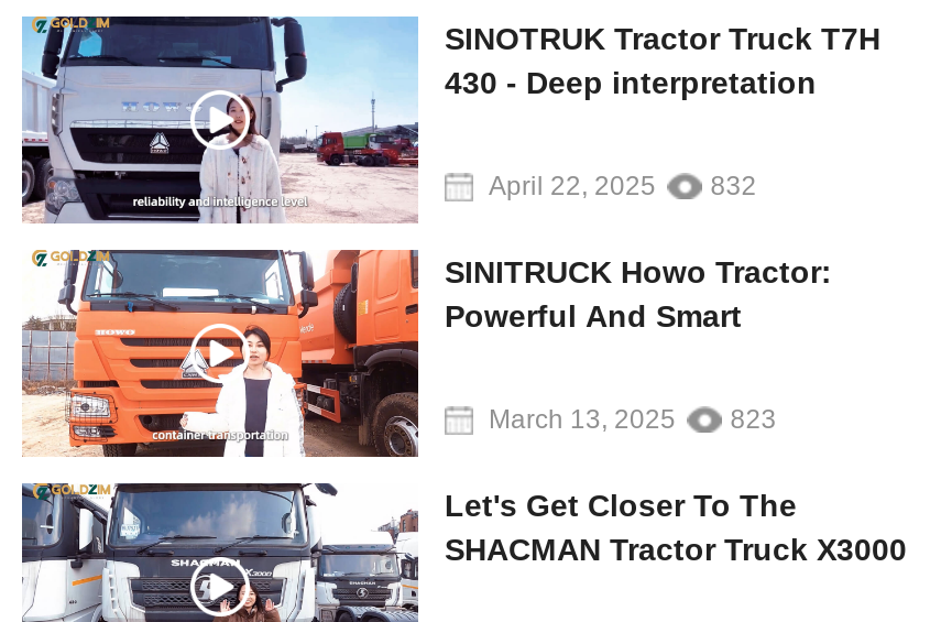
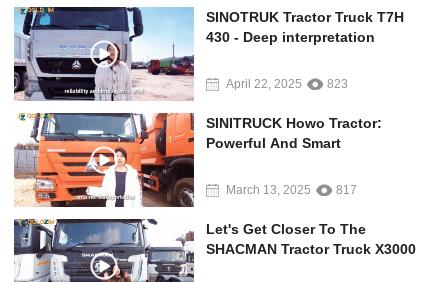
- April 22, 2025 832
+ April 22, 2025 823

- March 13, 2025 823
+ March 13, 2025 817
